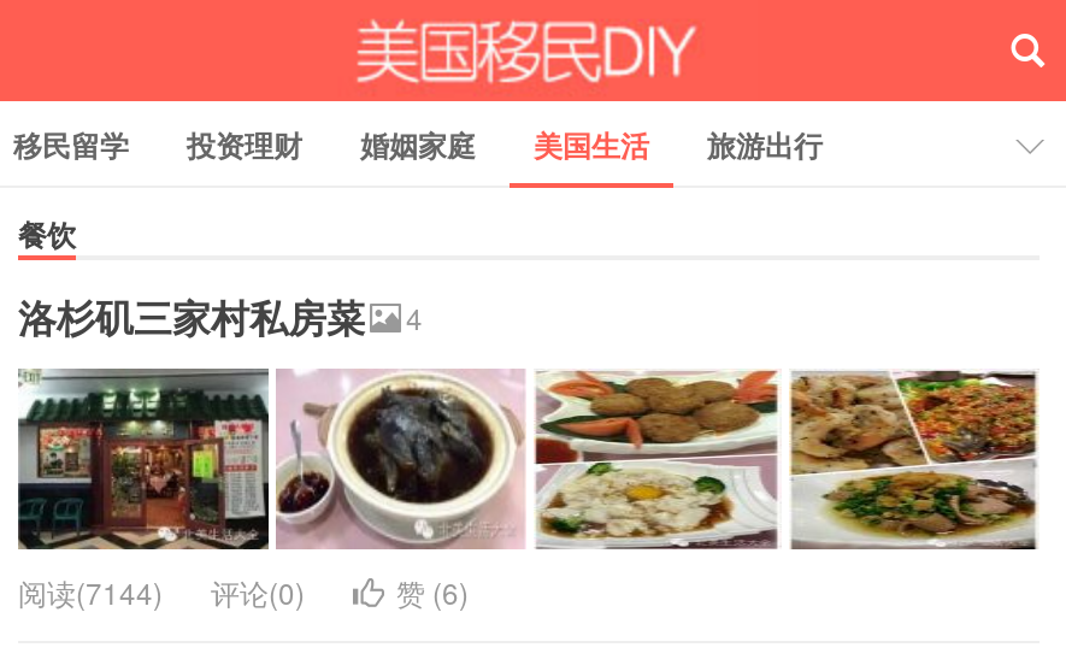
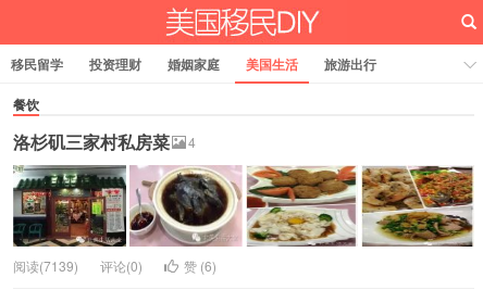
- 阅读(7144) 评论(0)
+ 阅读(7139) 评论(0)
